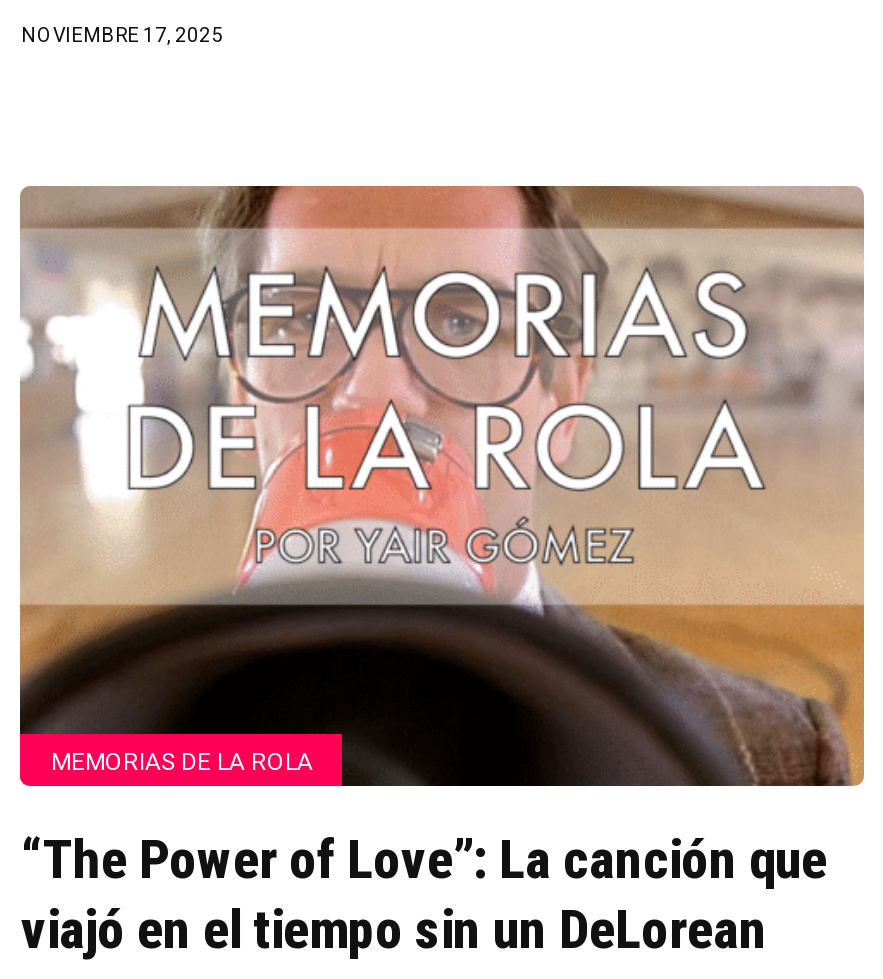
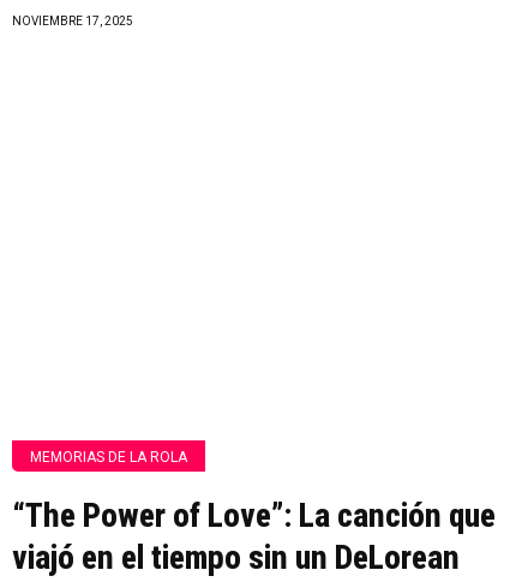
- [image]
